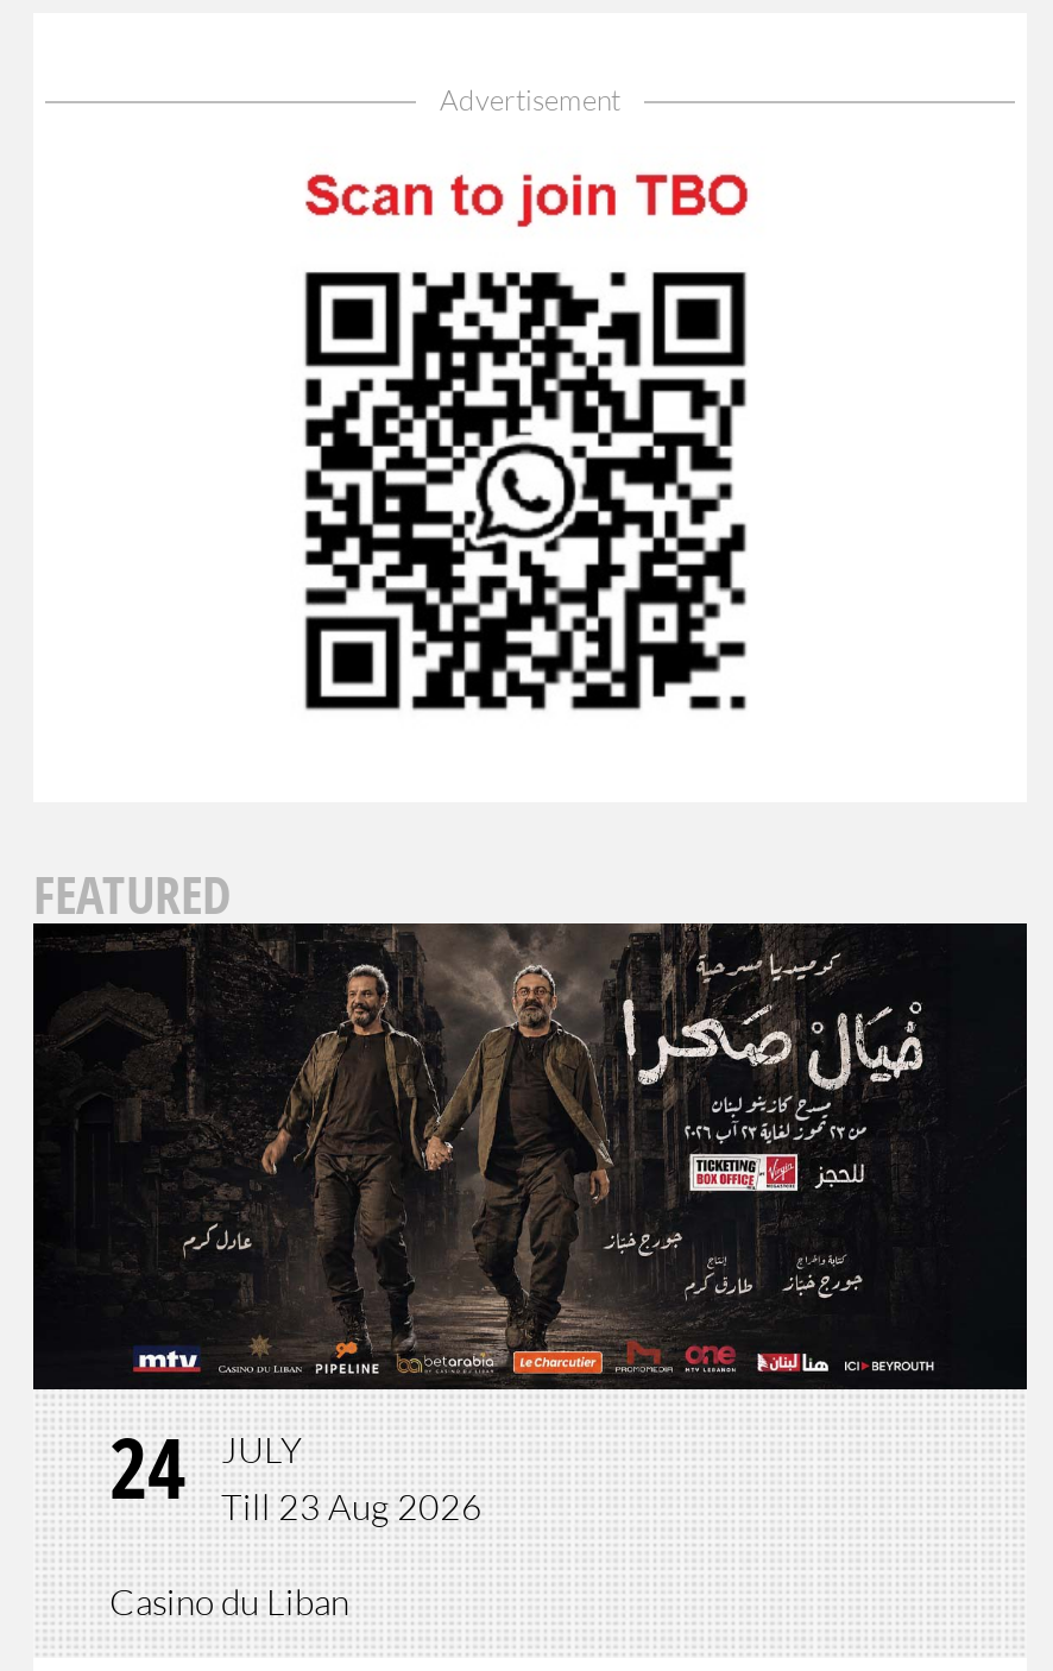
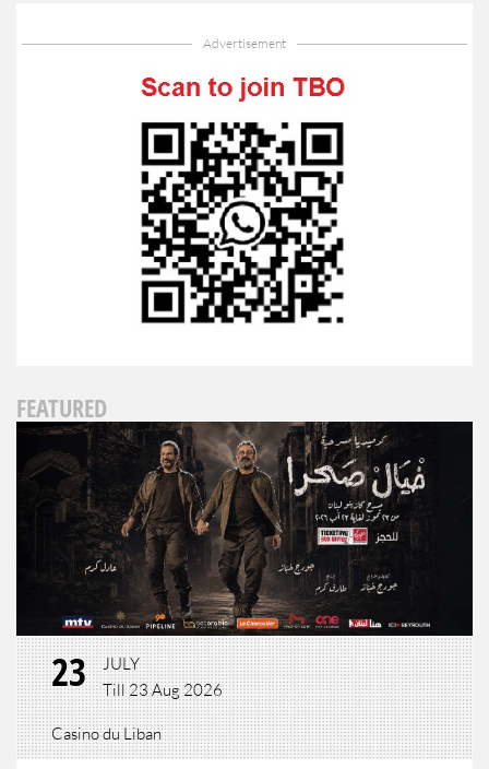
- 24 JULY Till 23 Aug 2026
+ 23 JULY Till 23 Aug 2026
